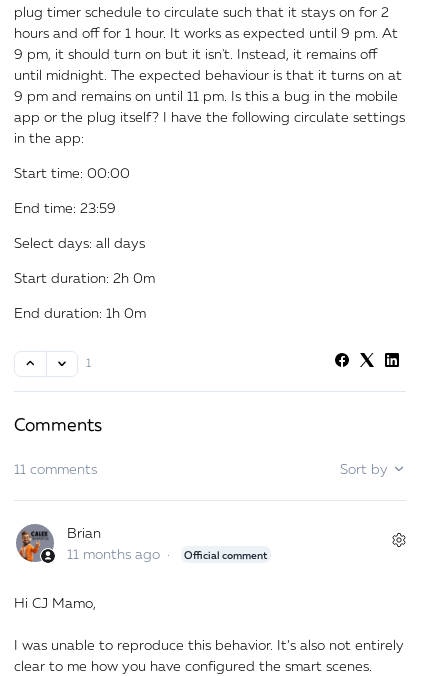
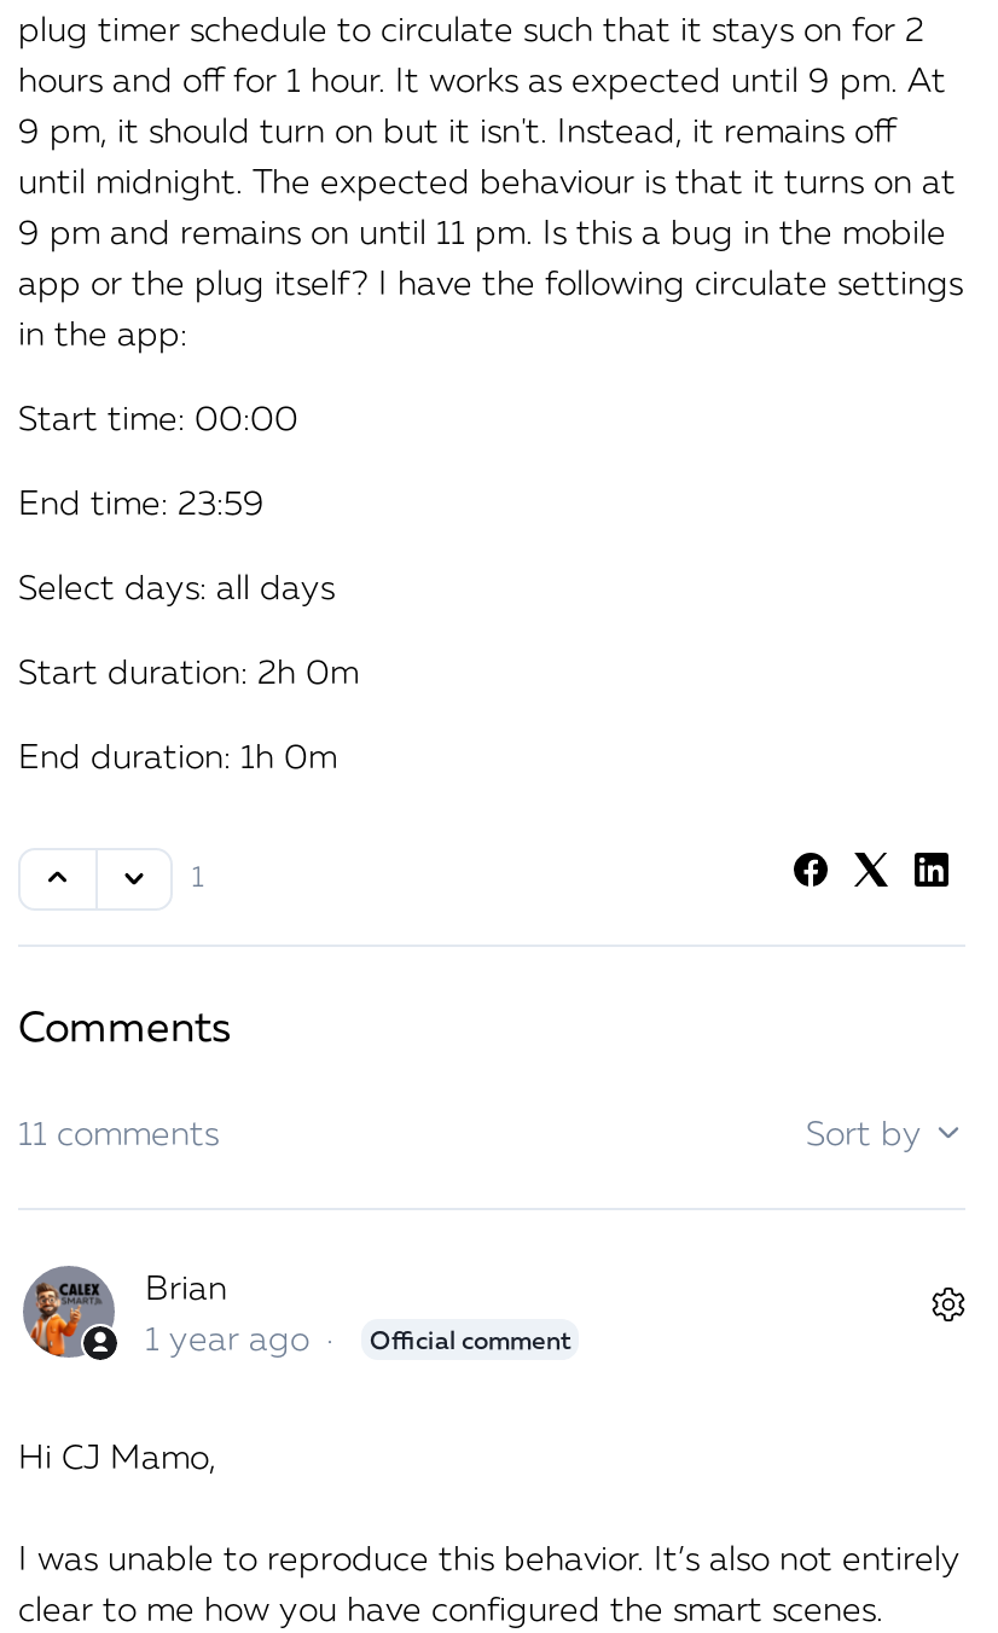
- 11 months ago
+ 1 year ago
